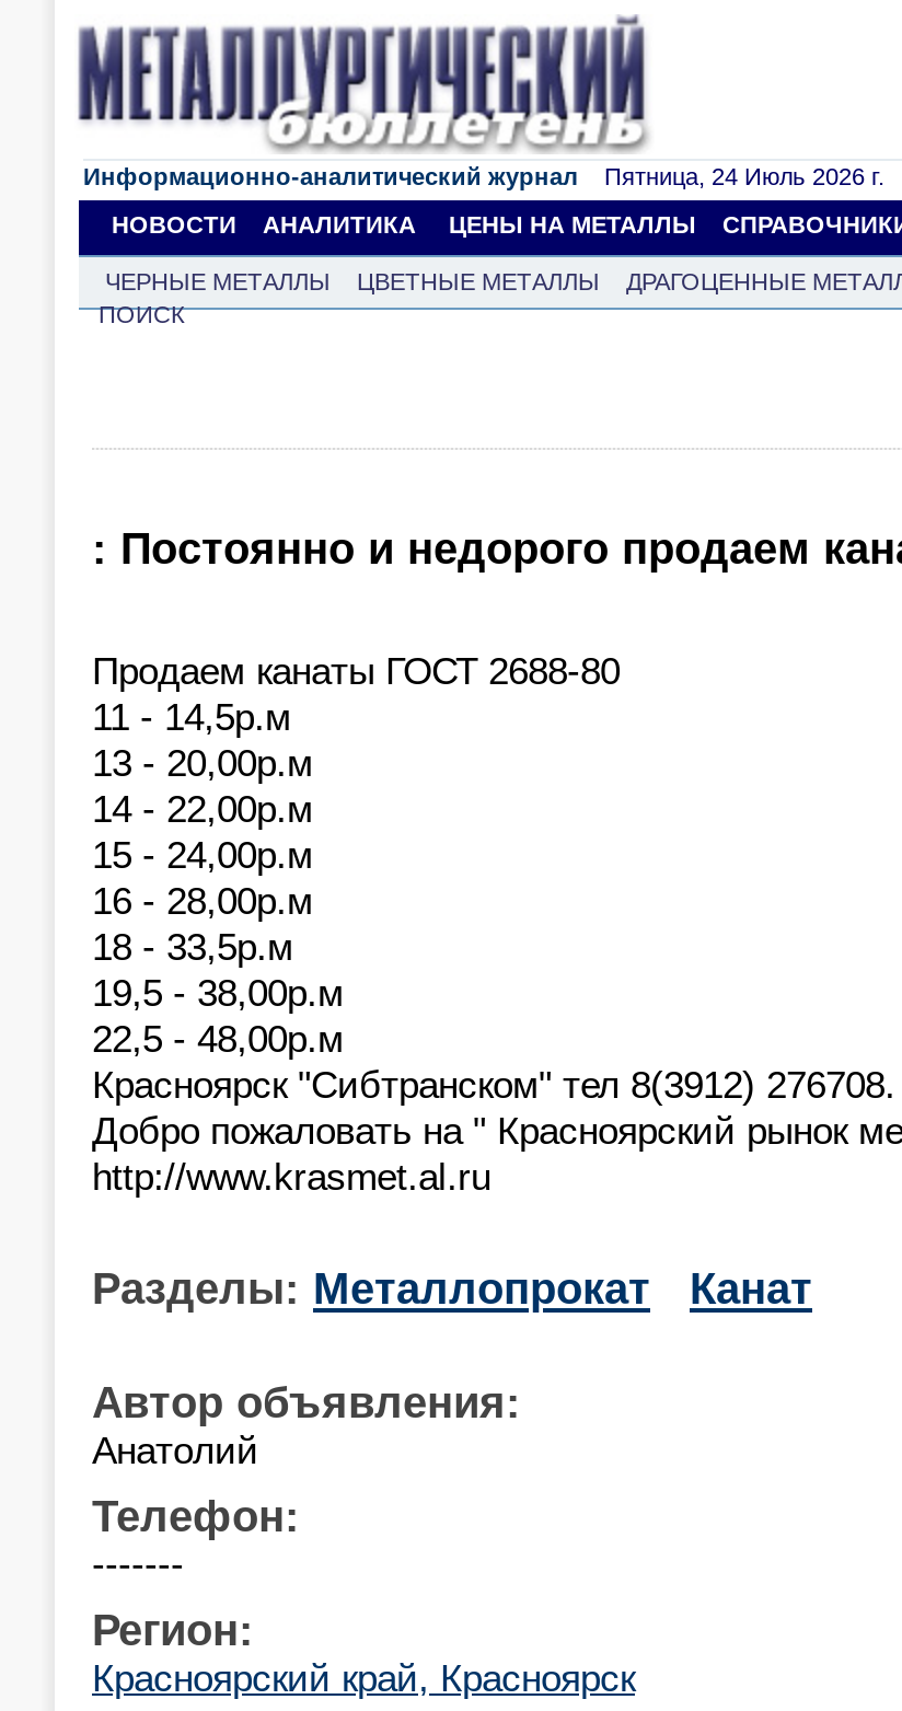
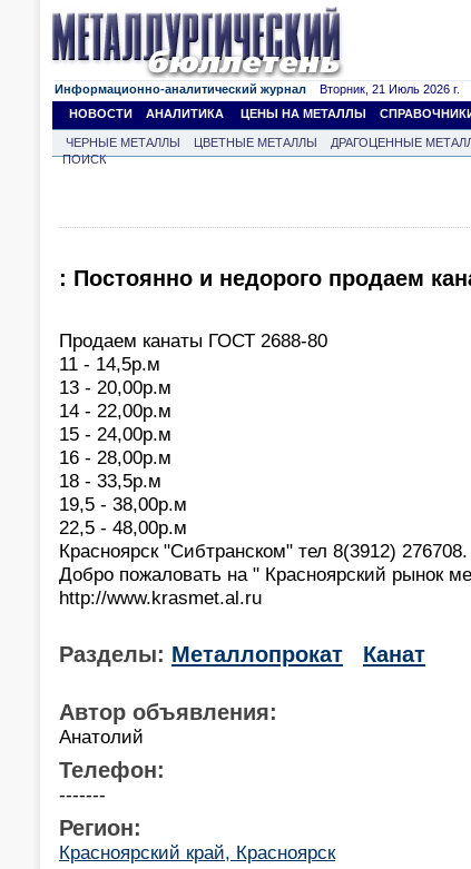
- Информационно-аналитический журнал Пятница, 24 Июль 2026 г.
+ Информационно-аналитический журнал Вторник, 21 Июль 2026 г.
